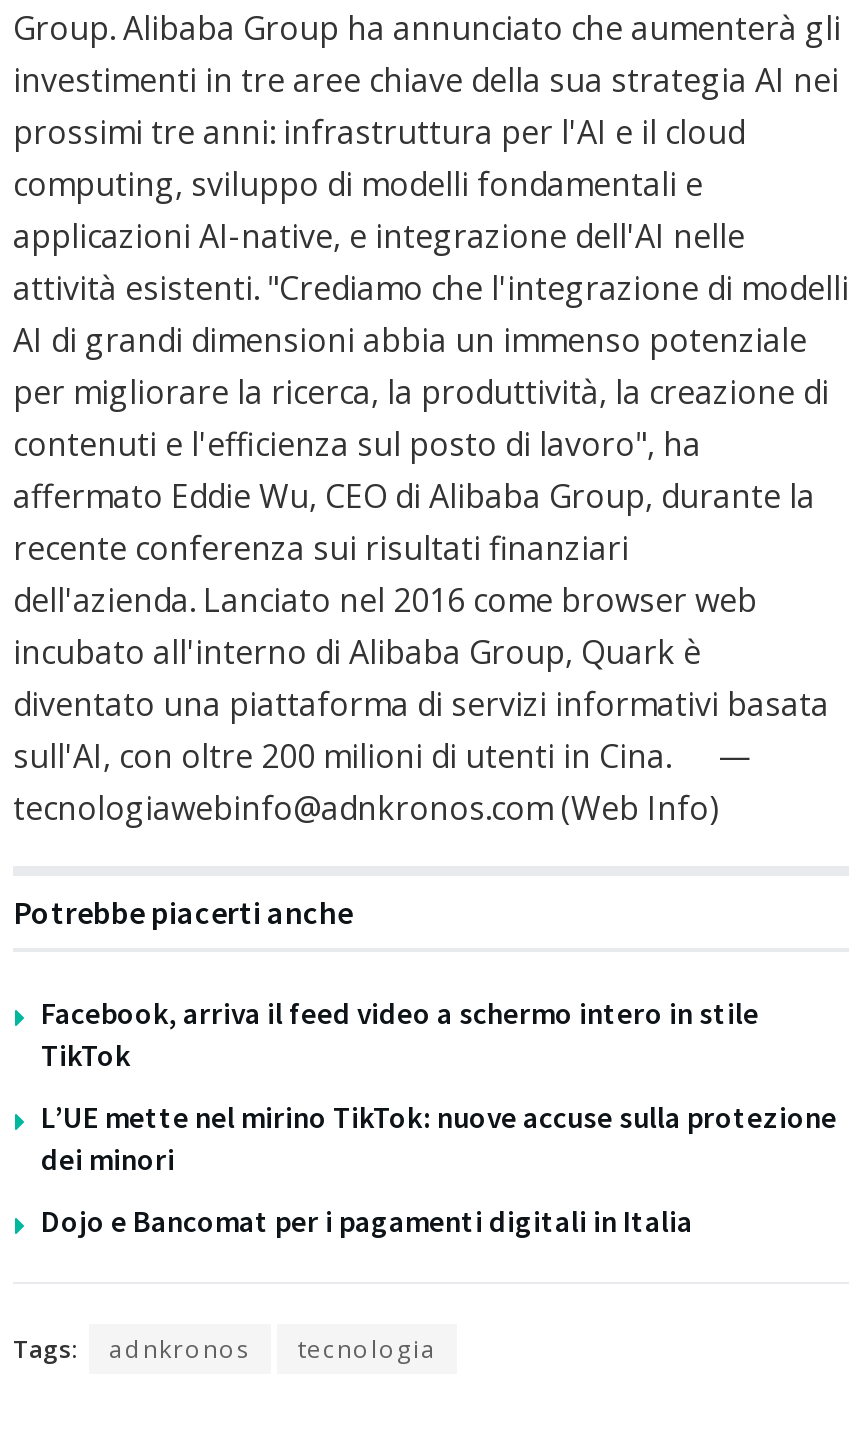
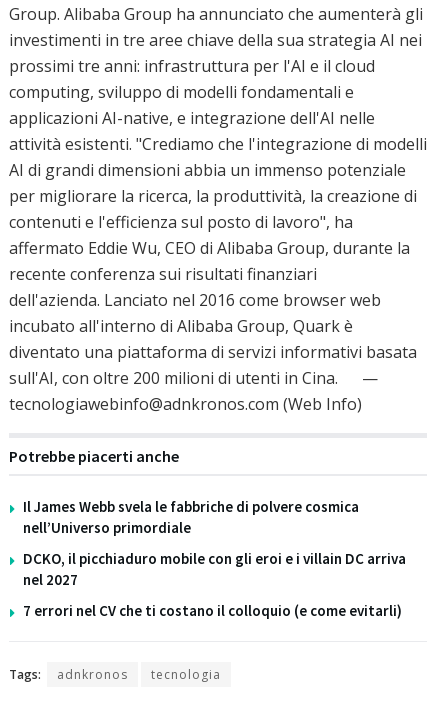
- Facebook, arriva il feed video a schermo intero in stile
- TikTok
+ Il James Webb svela le fabbriche di polvere cosmica
+ nell’Universo primordiale

- L’UE mette nel mirino TikTok: nuove accuse sulla protezione
- dei minori
+ DCKO, il picchiaduro mobile con gli eroi e i villain DC arriva
+ nel 2027

- Dojo e Bancomat per i pagamenti digitali in Italia
+ 7 errori nel CV che ti costano il colloquio (e come evitarli)
